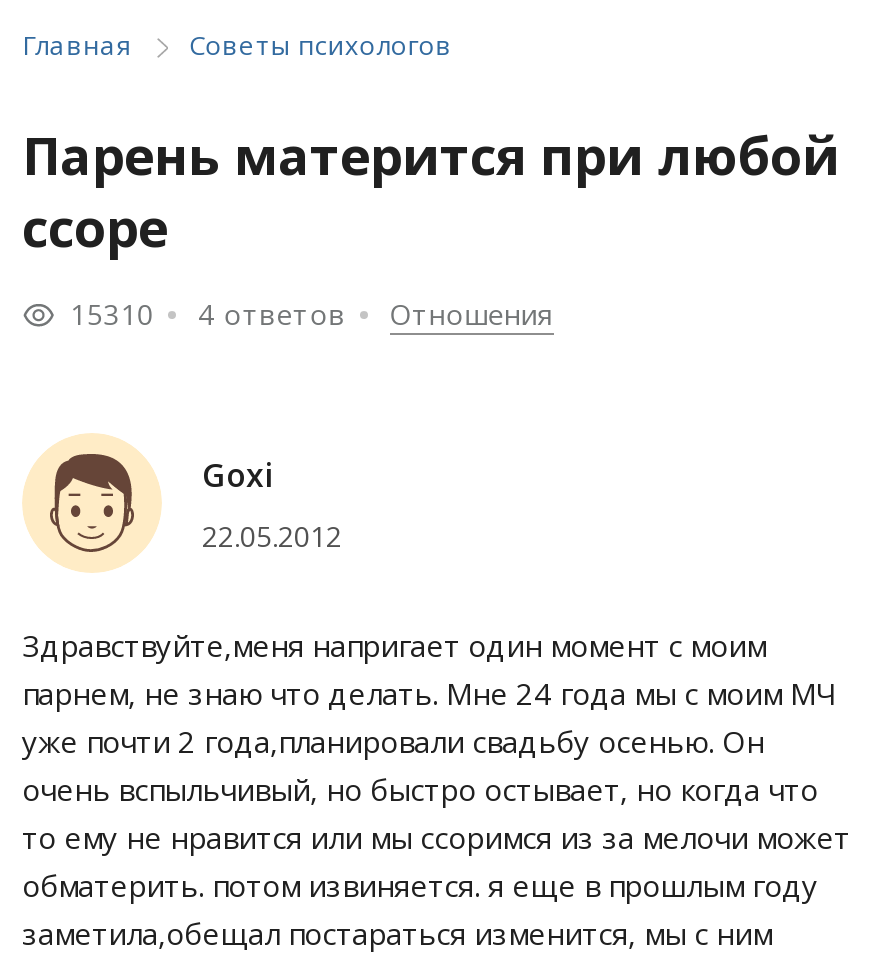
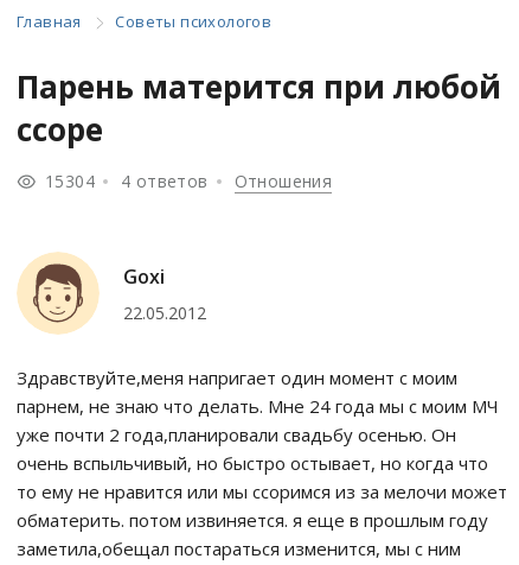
- 15310 4 ответов Отношения
+ 15304 4 ответов Отношения
